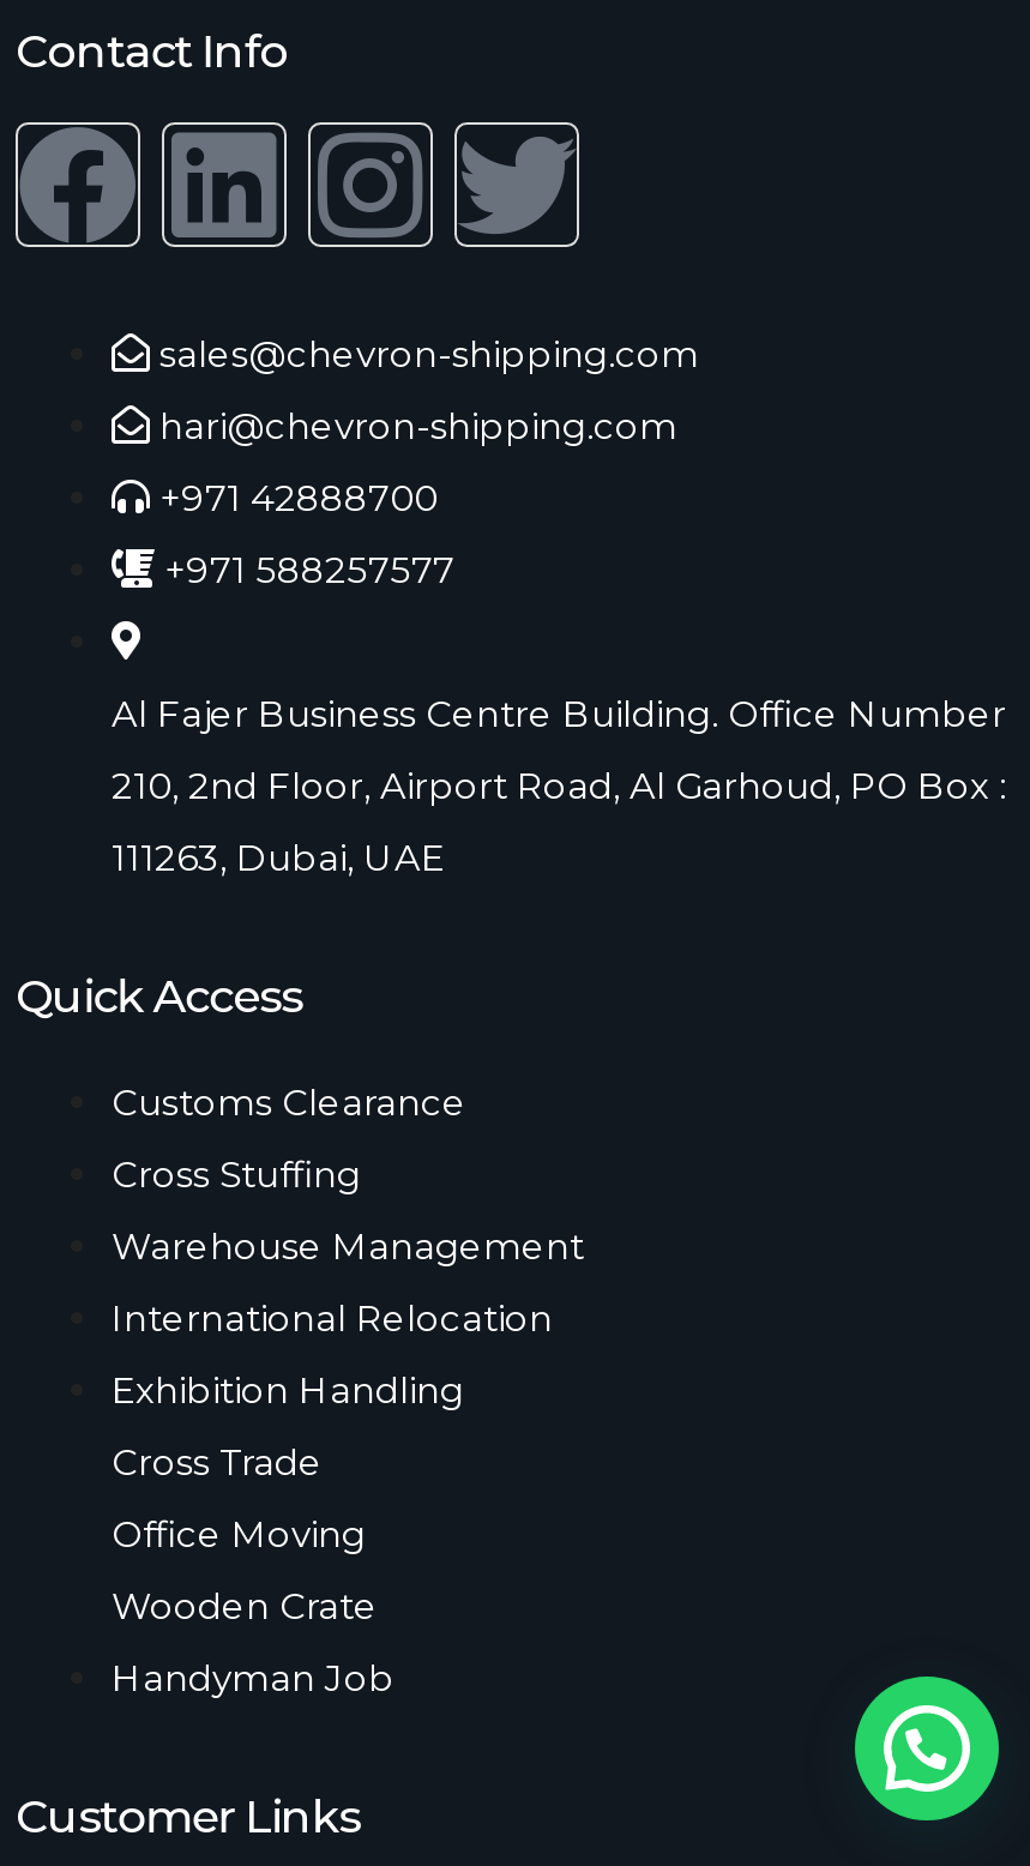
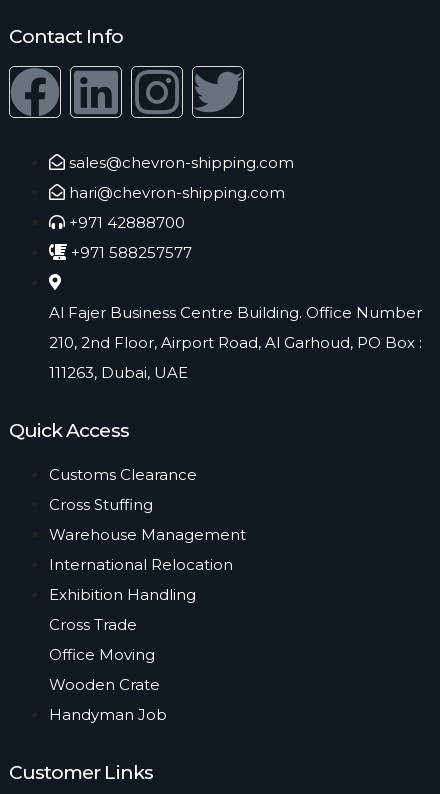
- [image]
